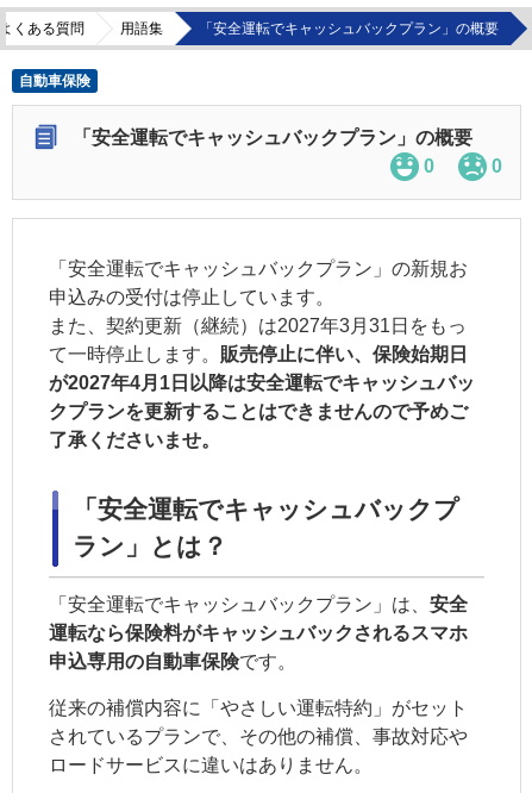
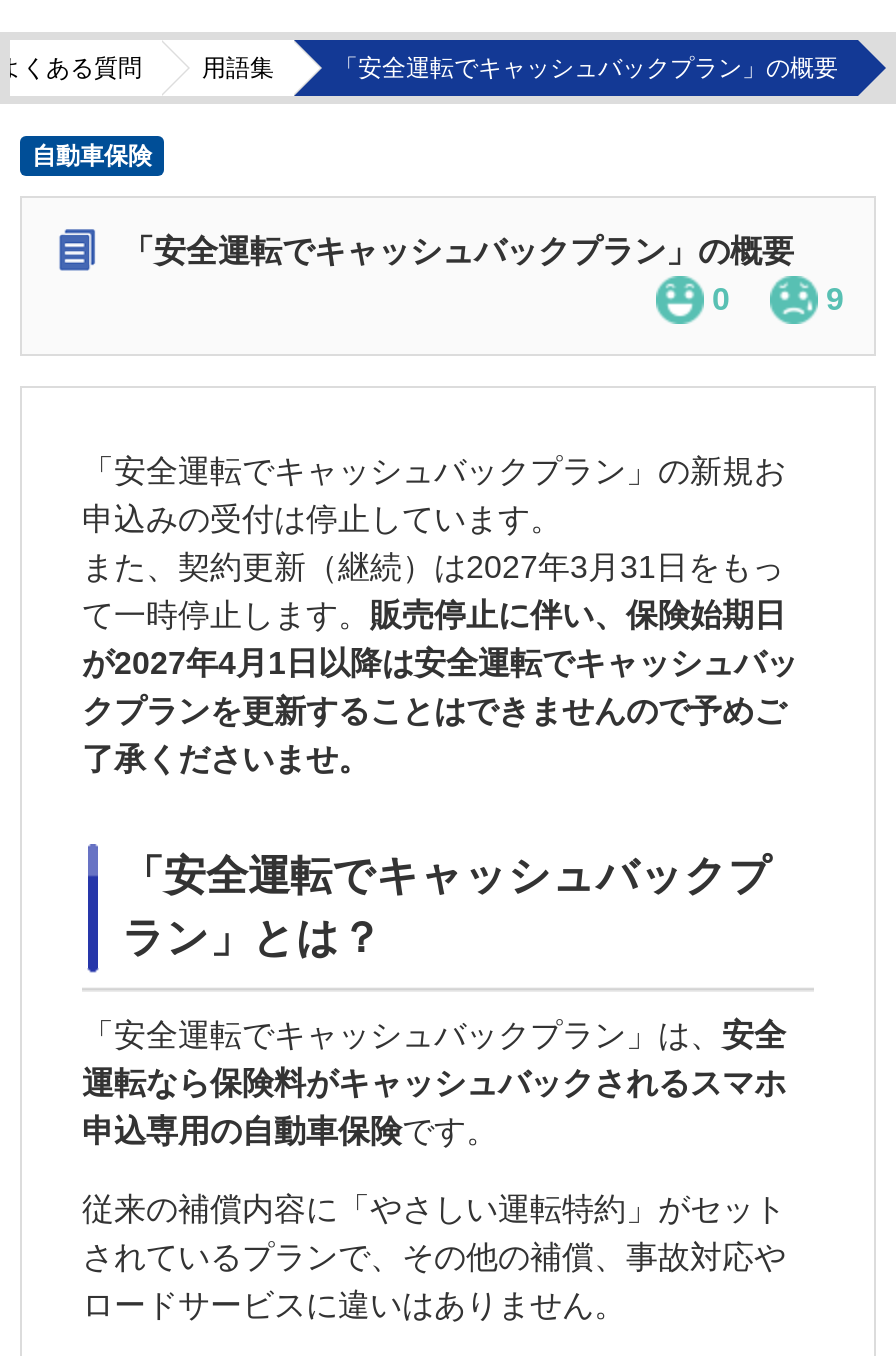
- 0
+ 9
